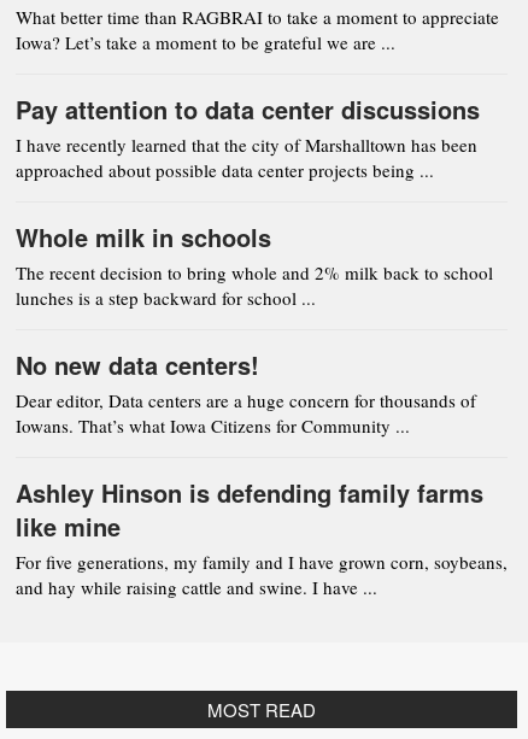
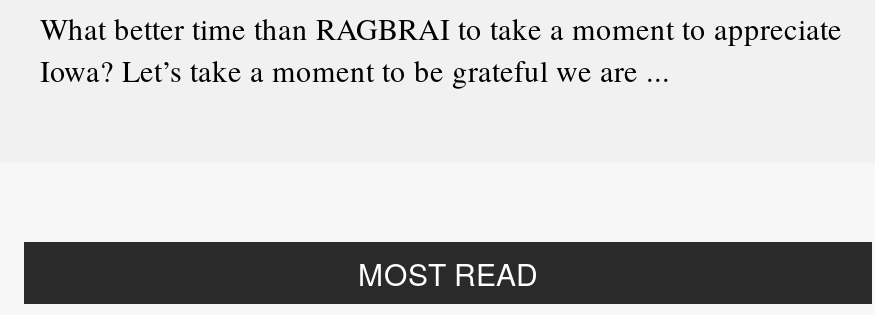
- Pay attention to data center discussions
- I have recently learned that the city of Marshalltown has been
- approached about possible data center projects being ...
- Whole milk in schools
- The recent decision to bring whole and 2% milk back to school
- lunches is a step backward for school ...
- No new data centers!
- Dear editor, Data centers are a huge concern for thousands of
- Iowans. That’s what Iowa Citizens for Community ...
- Ashley Hinson is defending family farms
- like mine
- For five generations, my family and I have grown corn, soybeans,
- and hay while raising cattle and swine. I have ...
